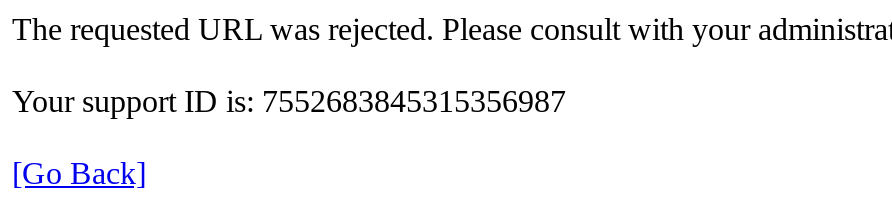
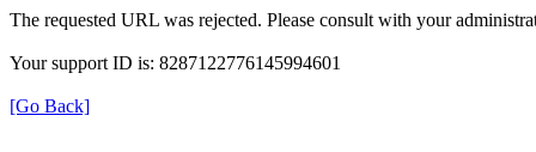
- Your support ID is: 7552683845315356987
+ Your support ID is: 8287122776145994601
